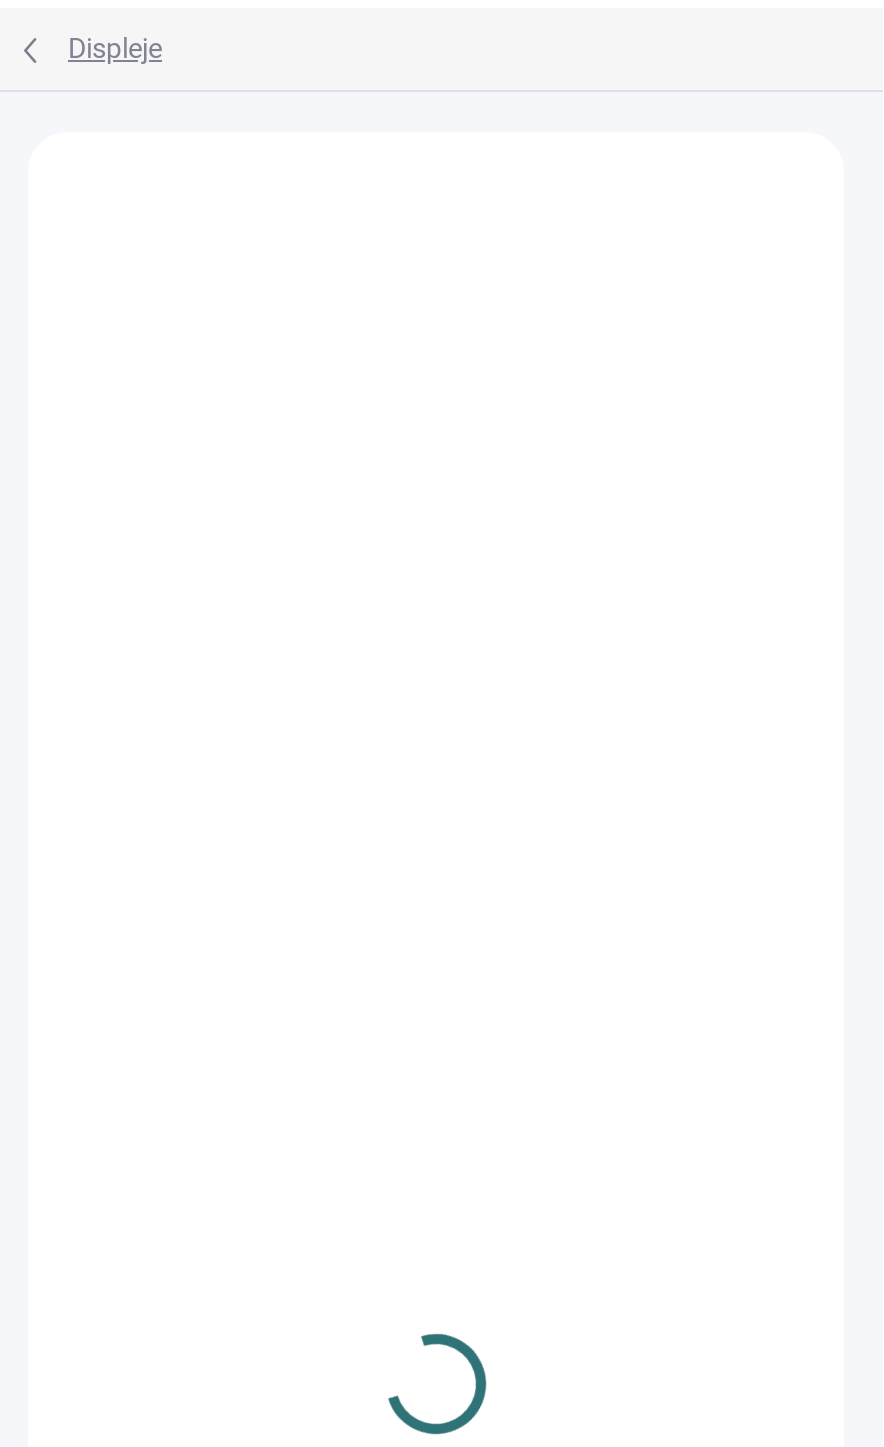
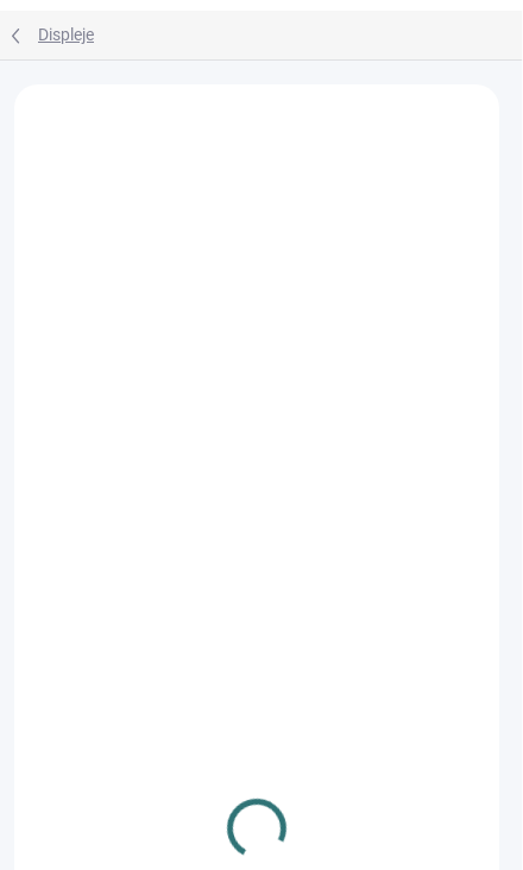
- [image]
+ [image]
